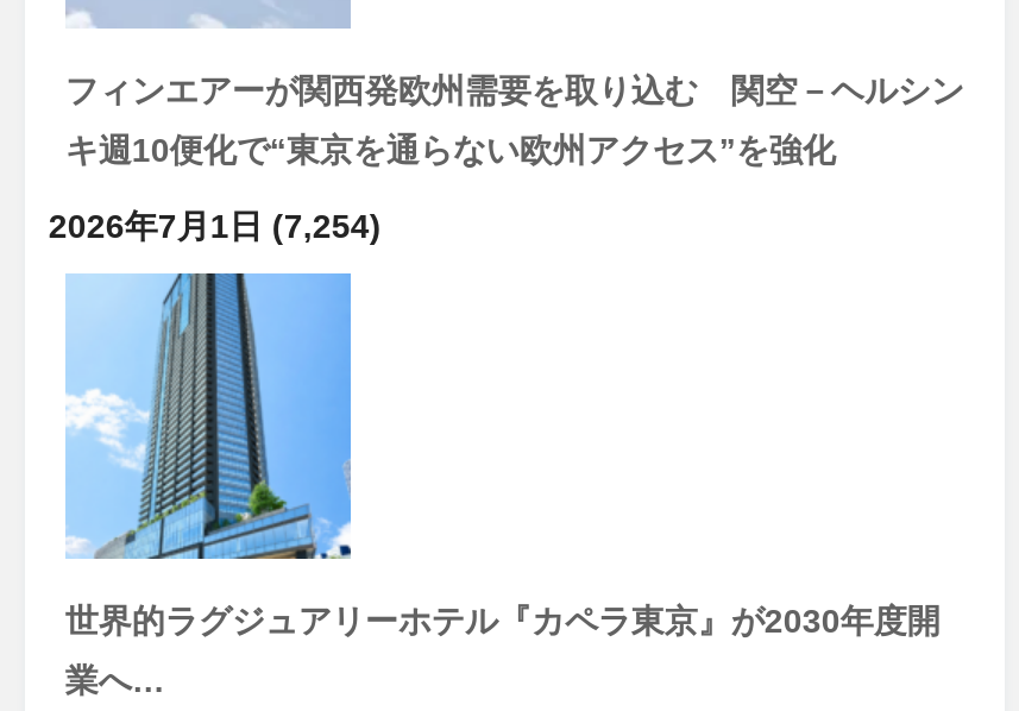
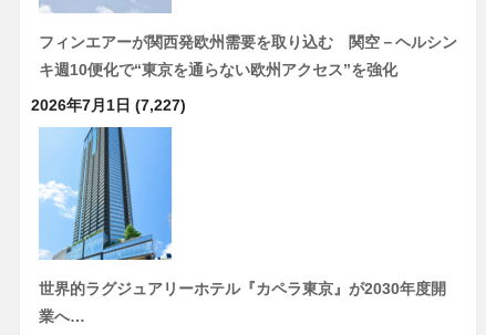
- 2026年7月1日 (7,254)
+ 2026年7月1日 (7,227)
